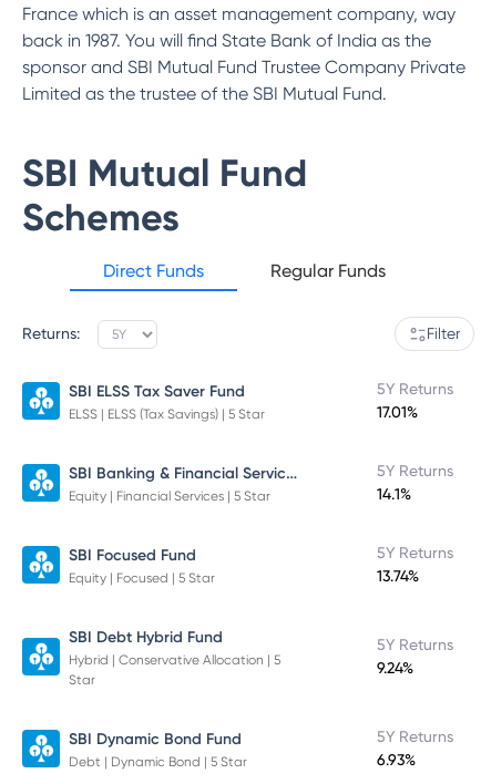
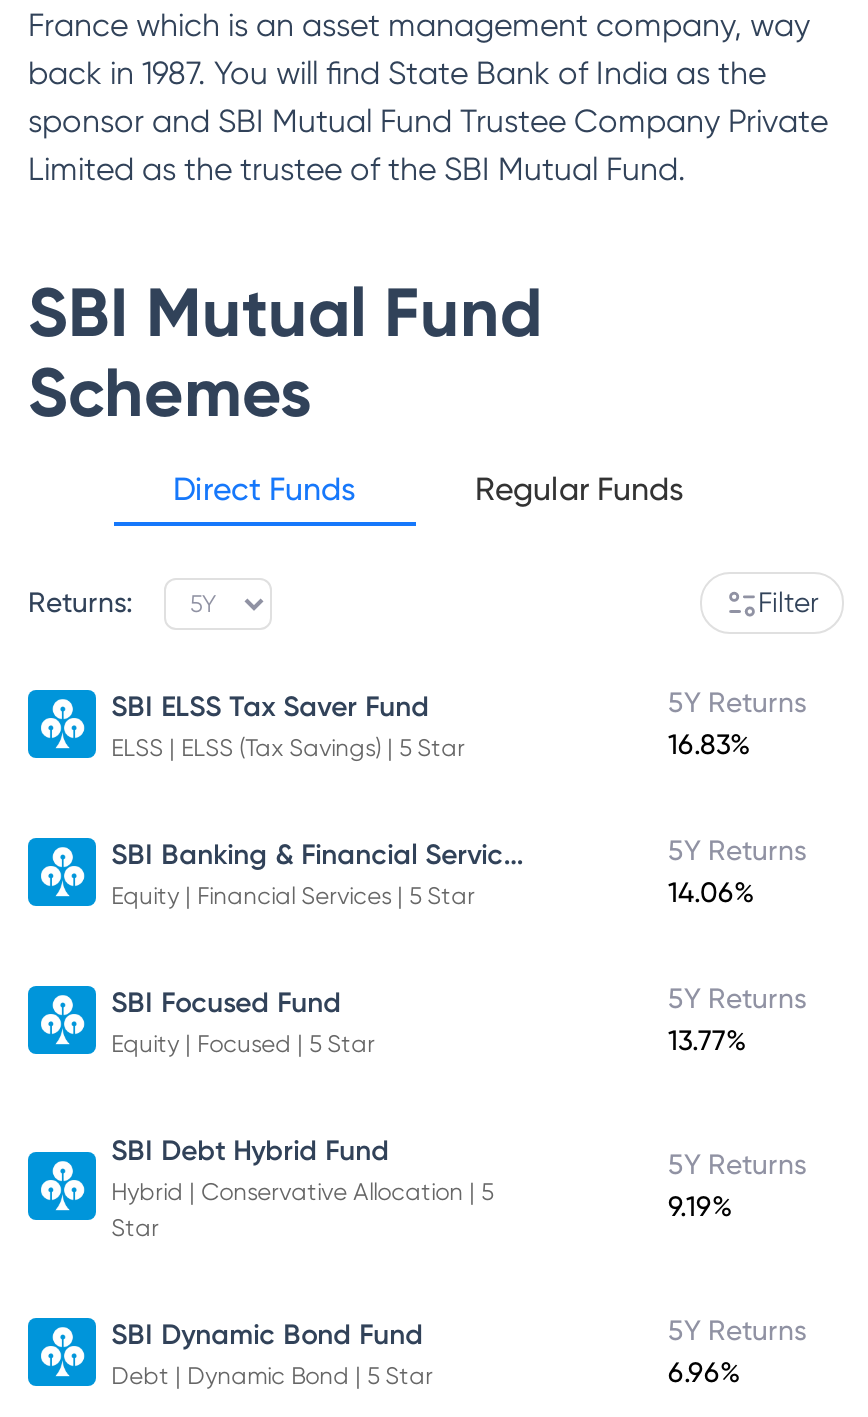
- 17.01%
+ 16.83%

- 14.1%
+ 14.06%

- 13.74%
+ 13.77%

- 9.24%
+ 9.19%

- 6.93%
+ 6.96%
